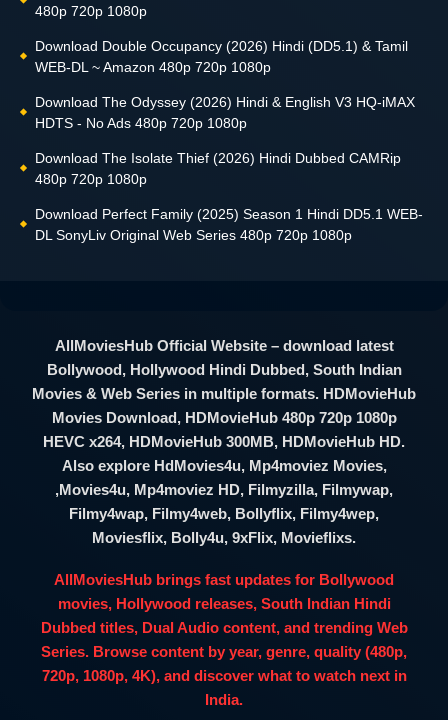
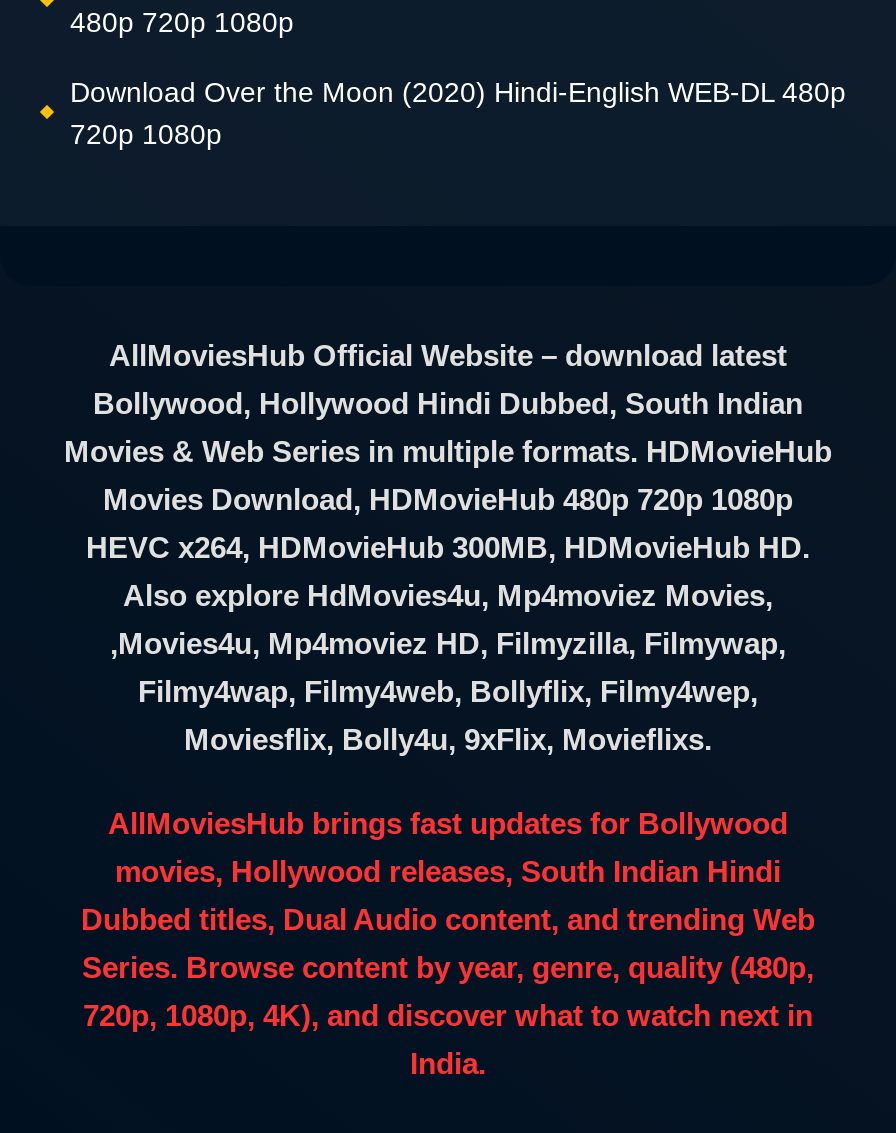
- Download Double Occupancy (2026) Hindi (DD5.1) & Tamil
- WEB-DL ~ Amazon 480p 720p 1080p
- Download The Odyssey (2026) Hindi & English V3 HQ-iMAX
- HDTS - No Ads 480p 720p 1080p
- Download The Isolate Thief (2026) Hindi Dubbed CAMRip
- 480p 720p 1080p
- Download Perfect Family (2025) Season 1 Hindi DD5.1 WEB-
- DL SonyLiv Original Web Series 480p 720p 1080p
+ Download Over the Moon (2020) Hindi-English WEB-DL 480p
+ 720p 1080p
